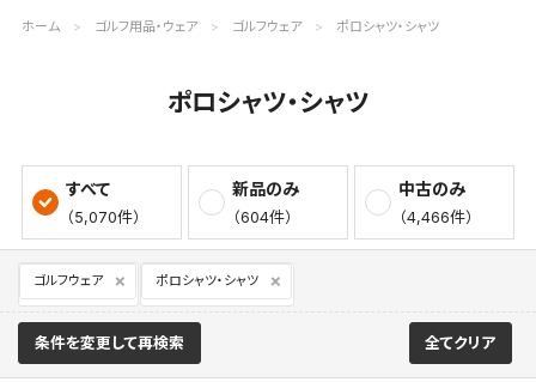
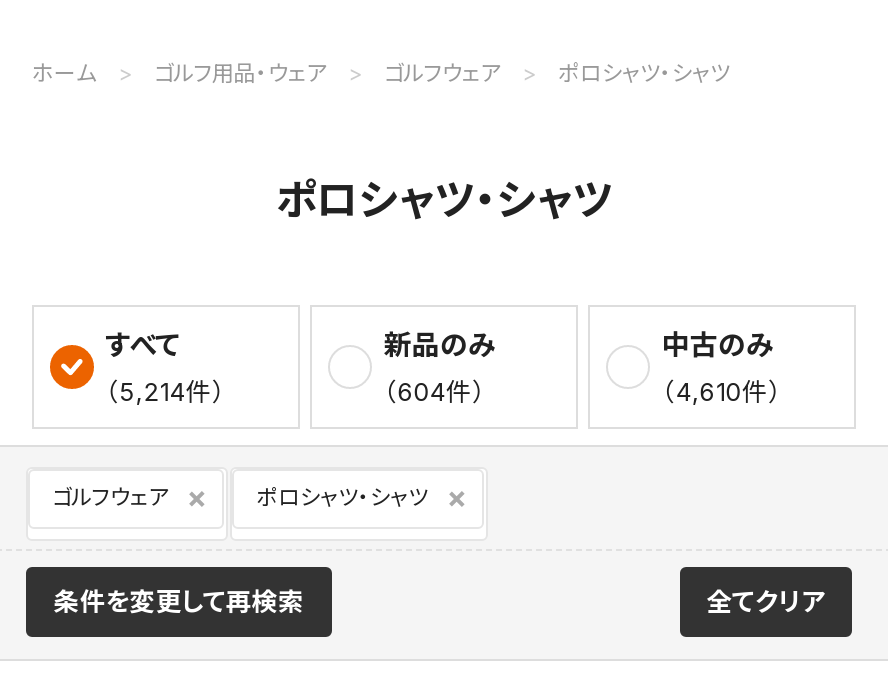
- （5,070件）
+ （5,214件）

- （4,466件）
+ （4,610件）
